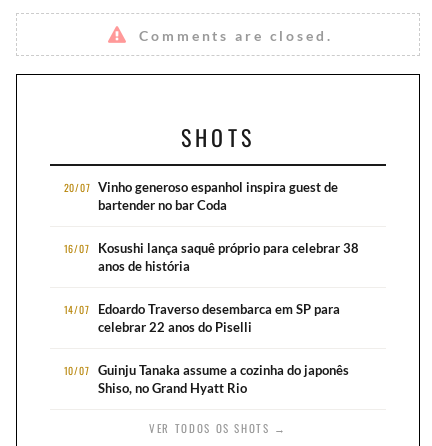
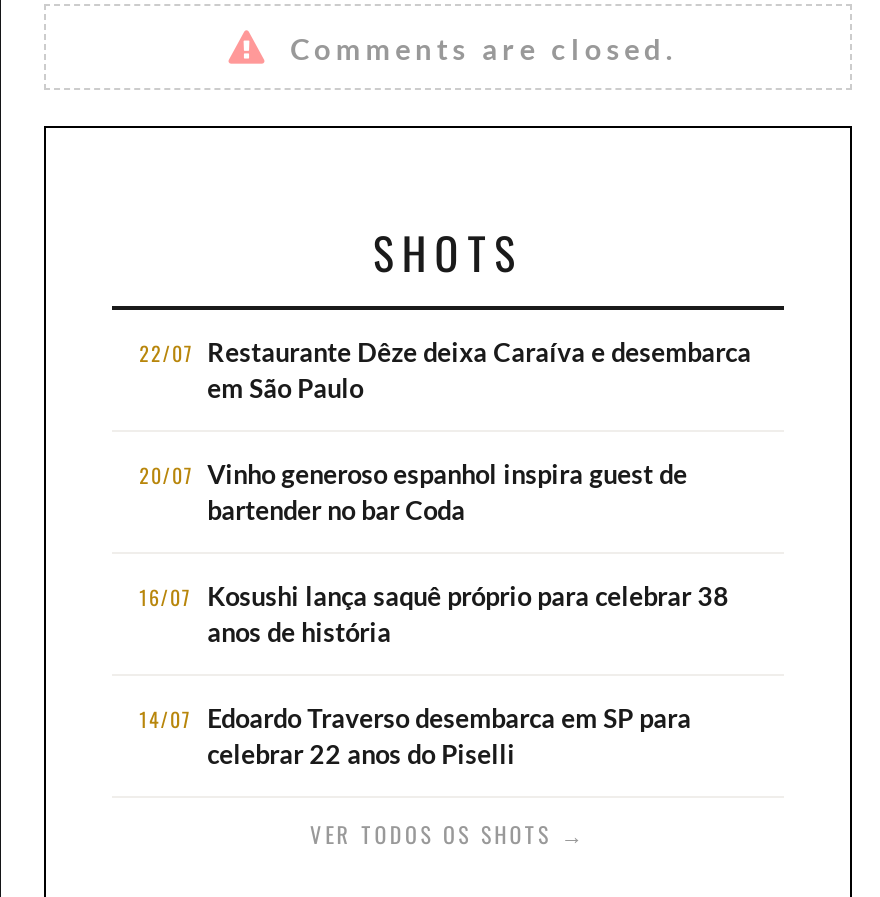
+ 22/07 Restaurante Dêze deixa Caraíva e desembarca
+ em São Paulo

moved down: 20/07 Vinho generoso espanhol inspira guest de | bartender no bar Coda | 16/07 Kosushi lança saquê próprio para celebrar 38 | anos de história | 14/07 Edoardo Traverso desembarca em SP para | celebrar 22 anos do Piselli

- 10/07 Guinju Tanaka assume a cozinha do japonês
- Shiso, no Grand Hyatt Rio
